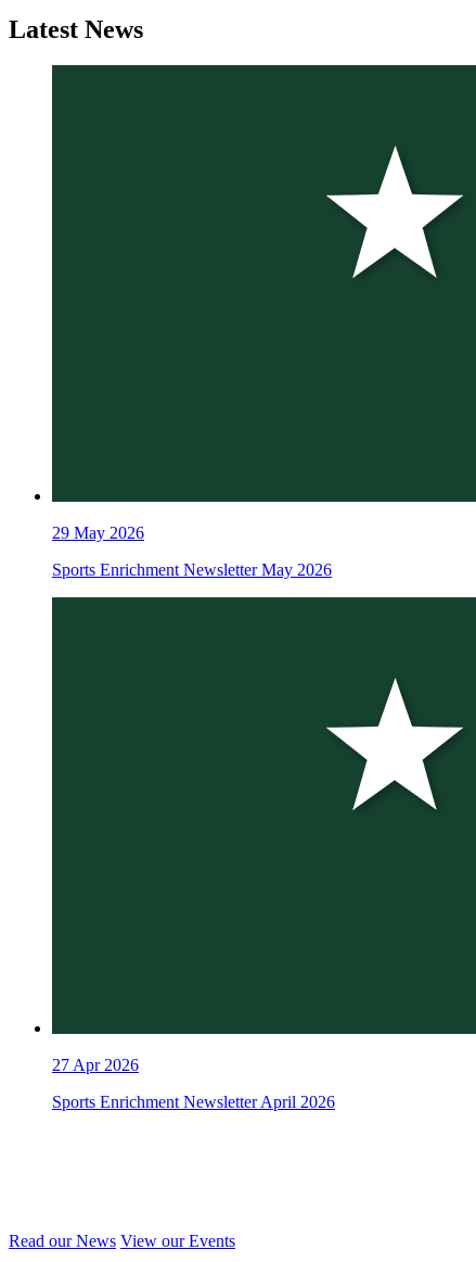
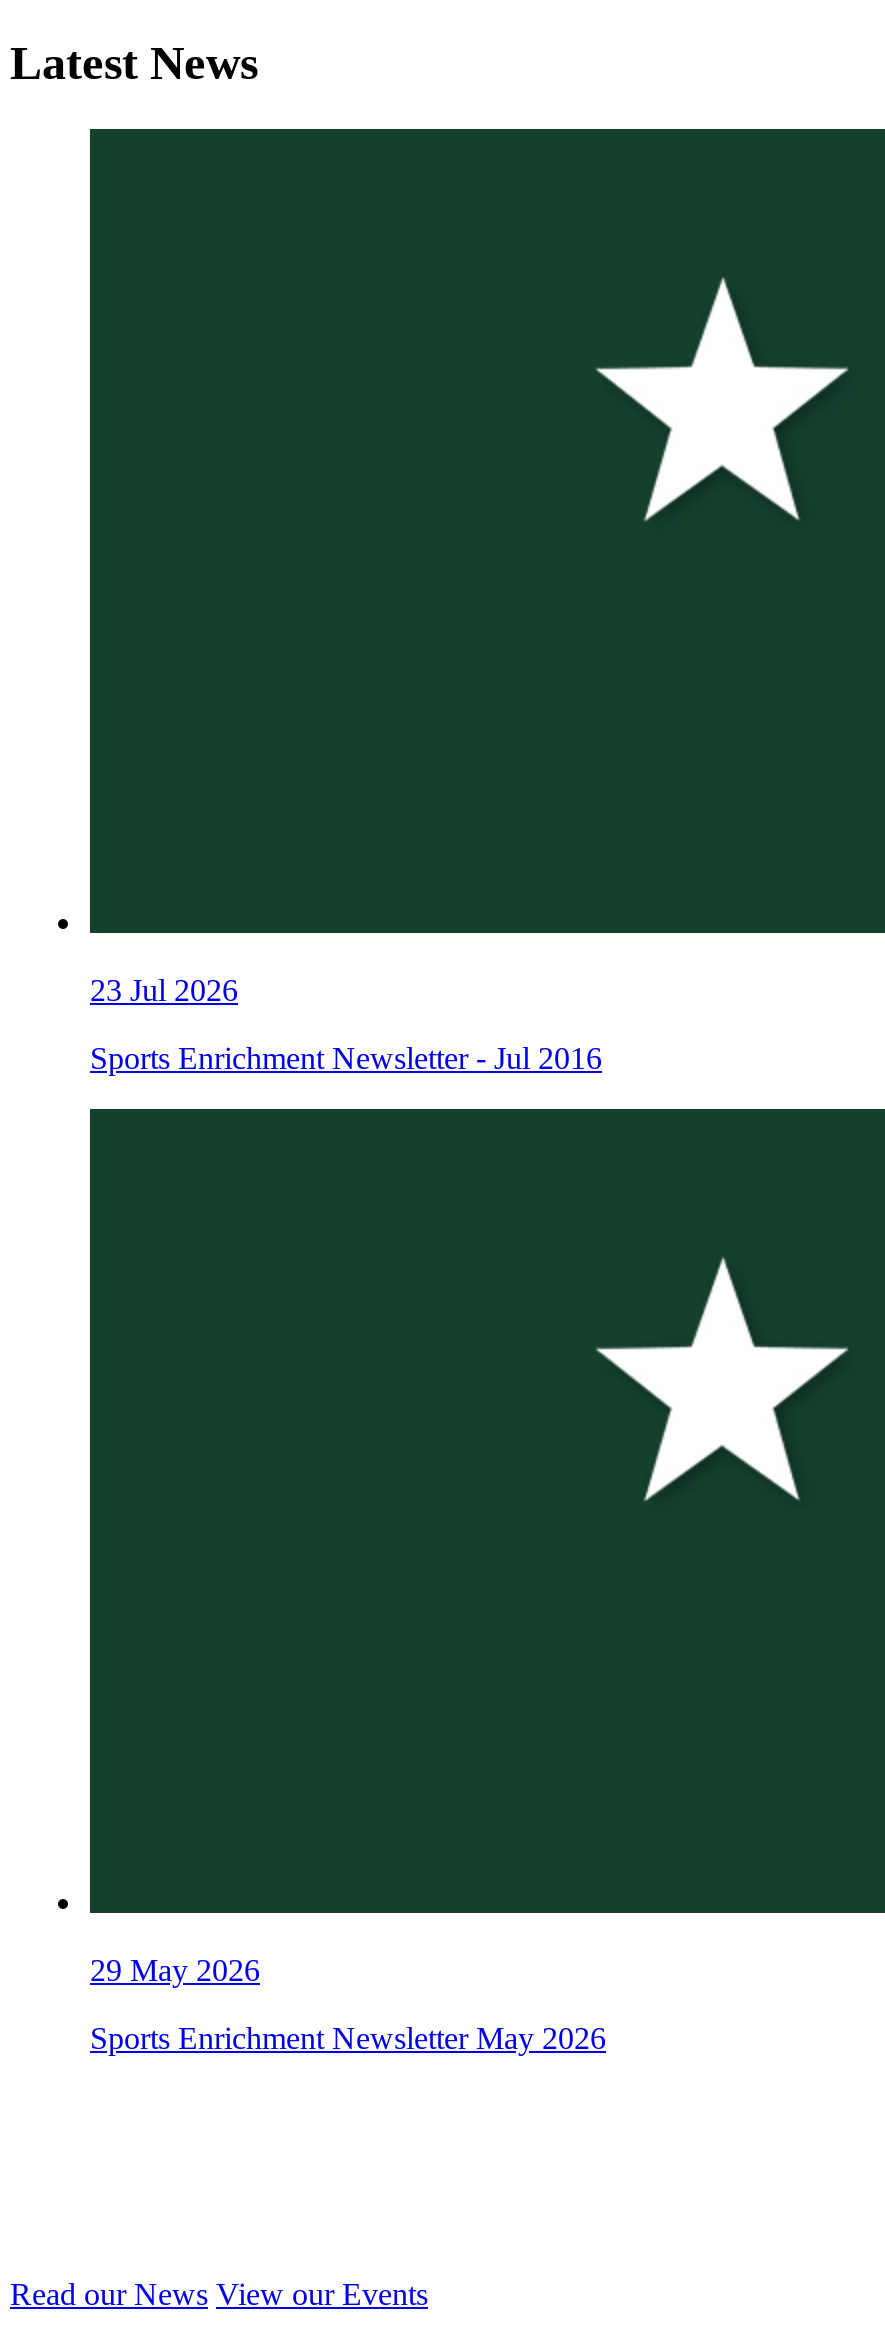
+ 23 Jul 2026
+ Sports Enrichment Newsletter - Jul 2016

moved down: 29 May 2026 | Sports Enrichment Newsletter May 2026

- 27 Apr 2026
- Sports Enrichment Newsletter April 2026
